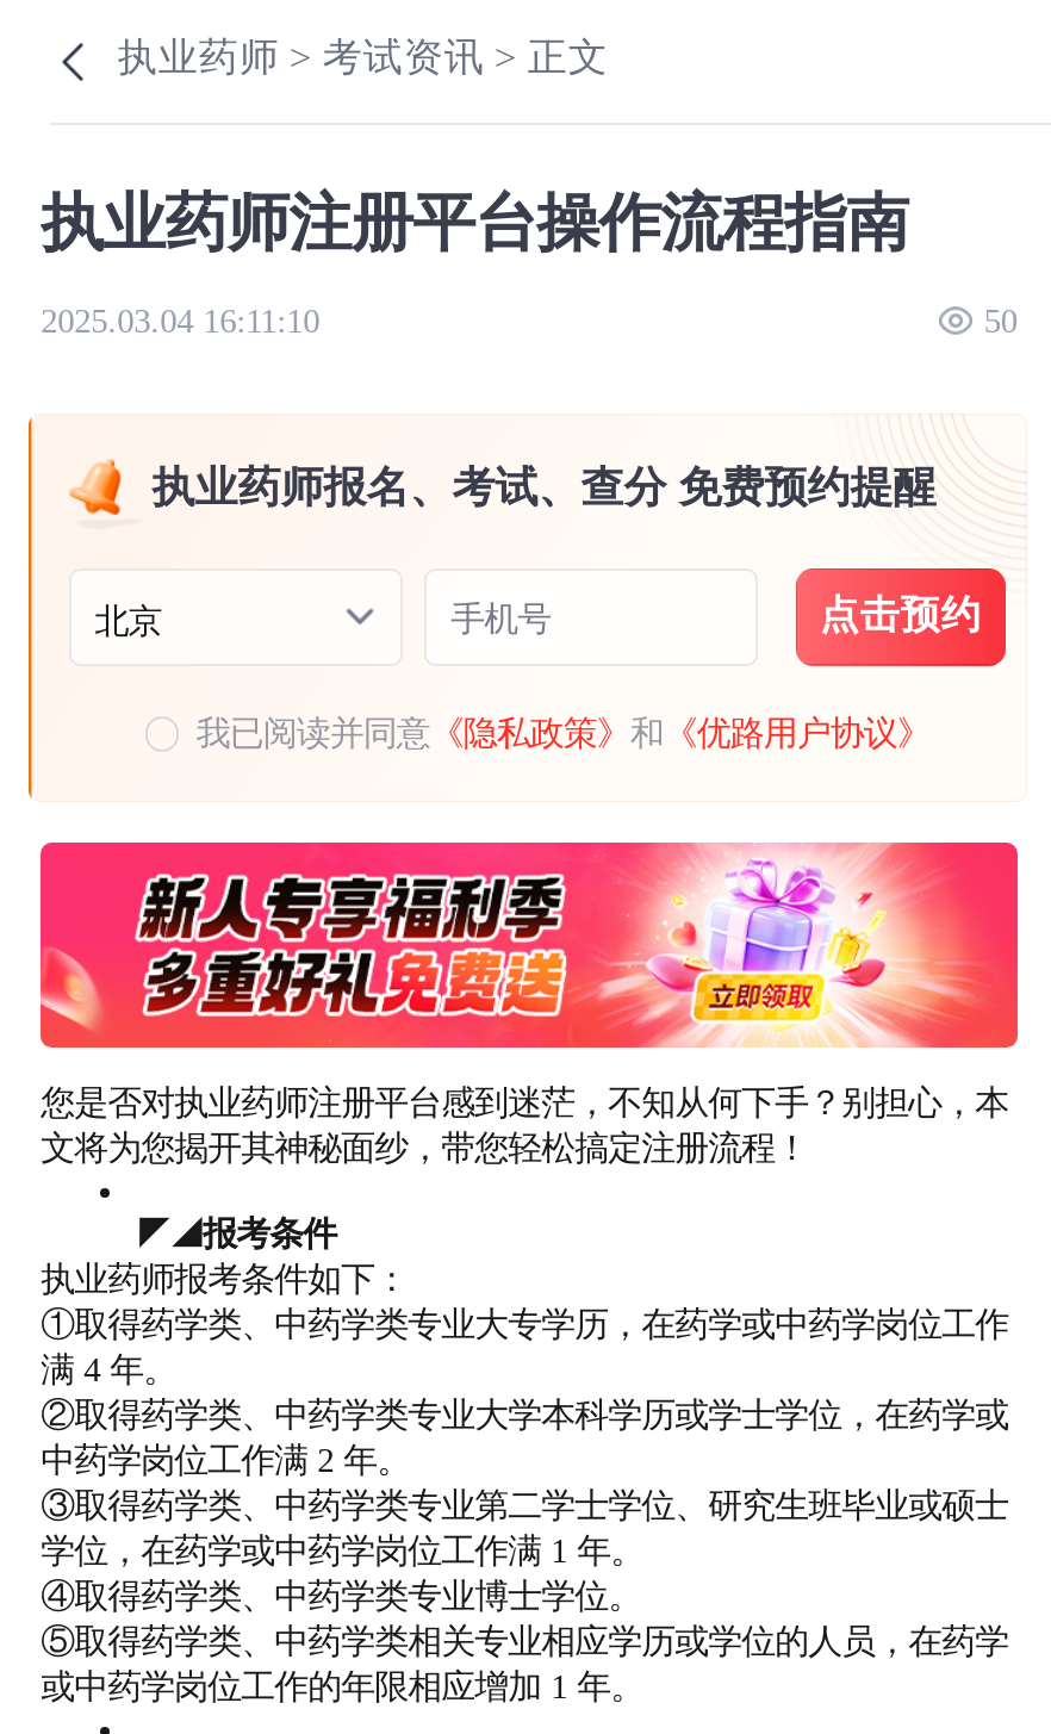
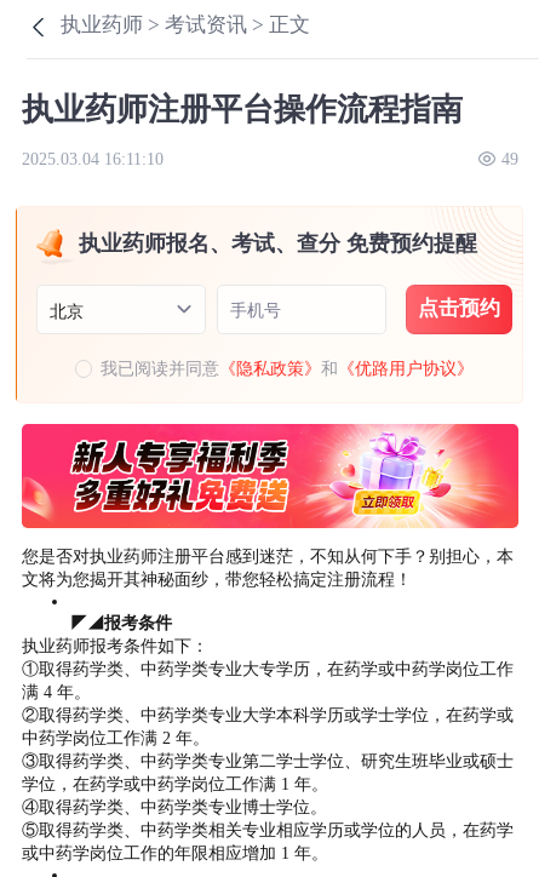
- 50
+ 49
